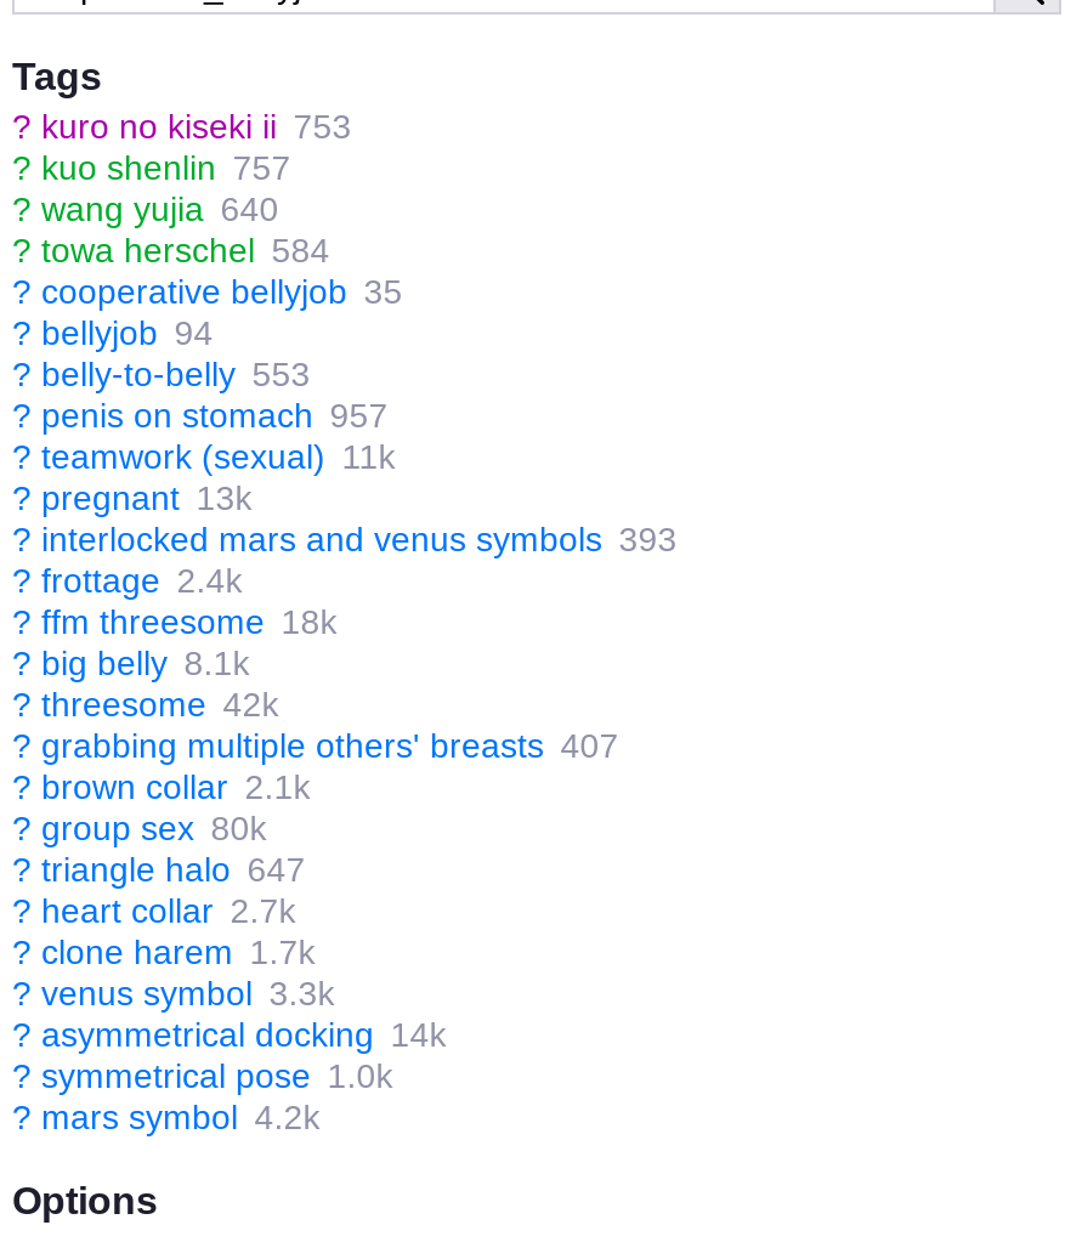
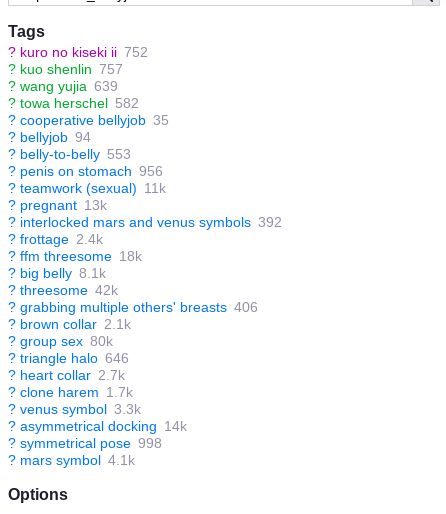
- ? kuro no kiseki ii 753
+ ? kuro no kiseki ii 752

- ? wang yujia 640
+ ? wang yujia 639

- ? towa herschel 584
+ ? towa herschel 582

- ? penis on stomach 957
+ ? penis on stomach 956

- ? interlocked mars and venus symbols 393
+ ? interlocked mars and venus symbols 392

- ? grabbing multiple others' breasts 407
+ ? grabbing multiple others' breasts 406

- ? triangle halo 647
+ ? triangle halo 646

- ? symmetrical pose 1.0k
+ ? symmetrical pose 998

- ? mars symbol 4.2k
+ ? mars symbol 4.1k
